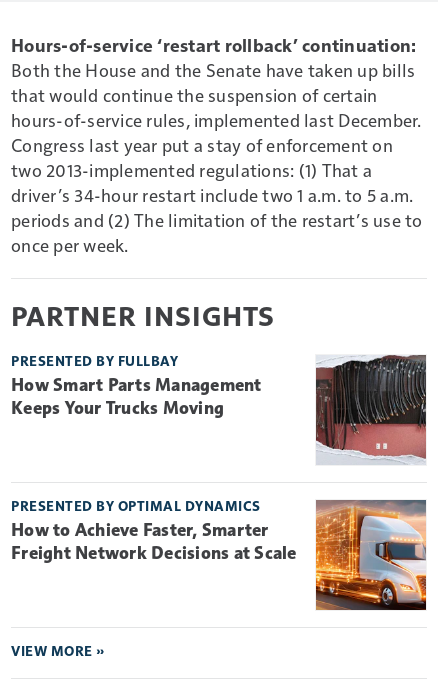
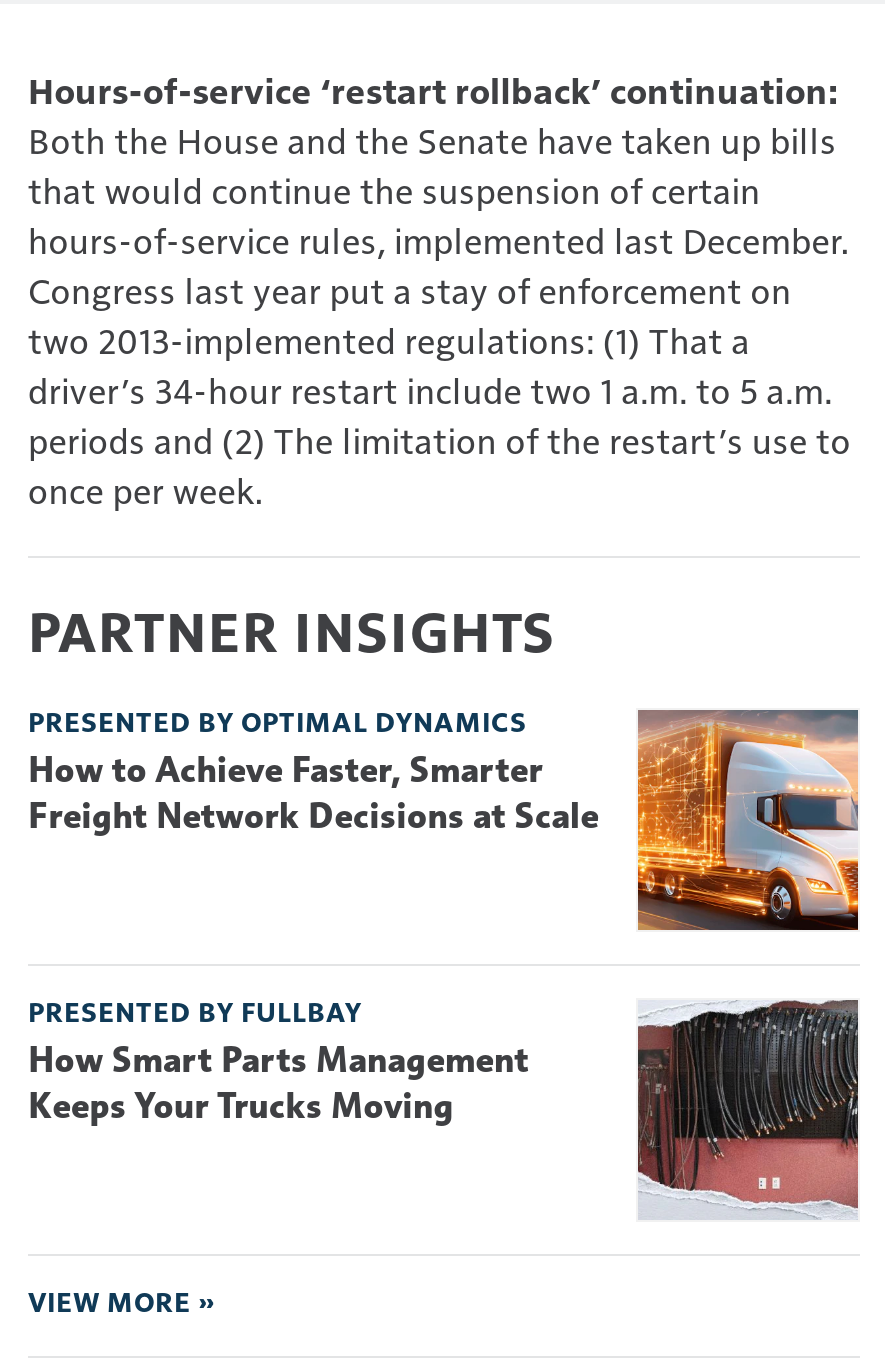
moved down: PRESENTED BY FULLBAY | How Smart Parts Management | Keeps Your Trucks Moving

moved up: [image] | PRESENTED BY OPTIMAL DYNAMICS | How to Achieve Faster, Smarter | Freight Network Decisions at Scale
